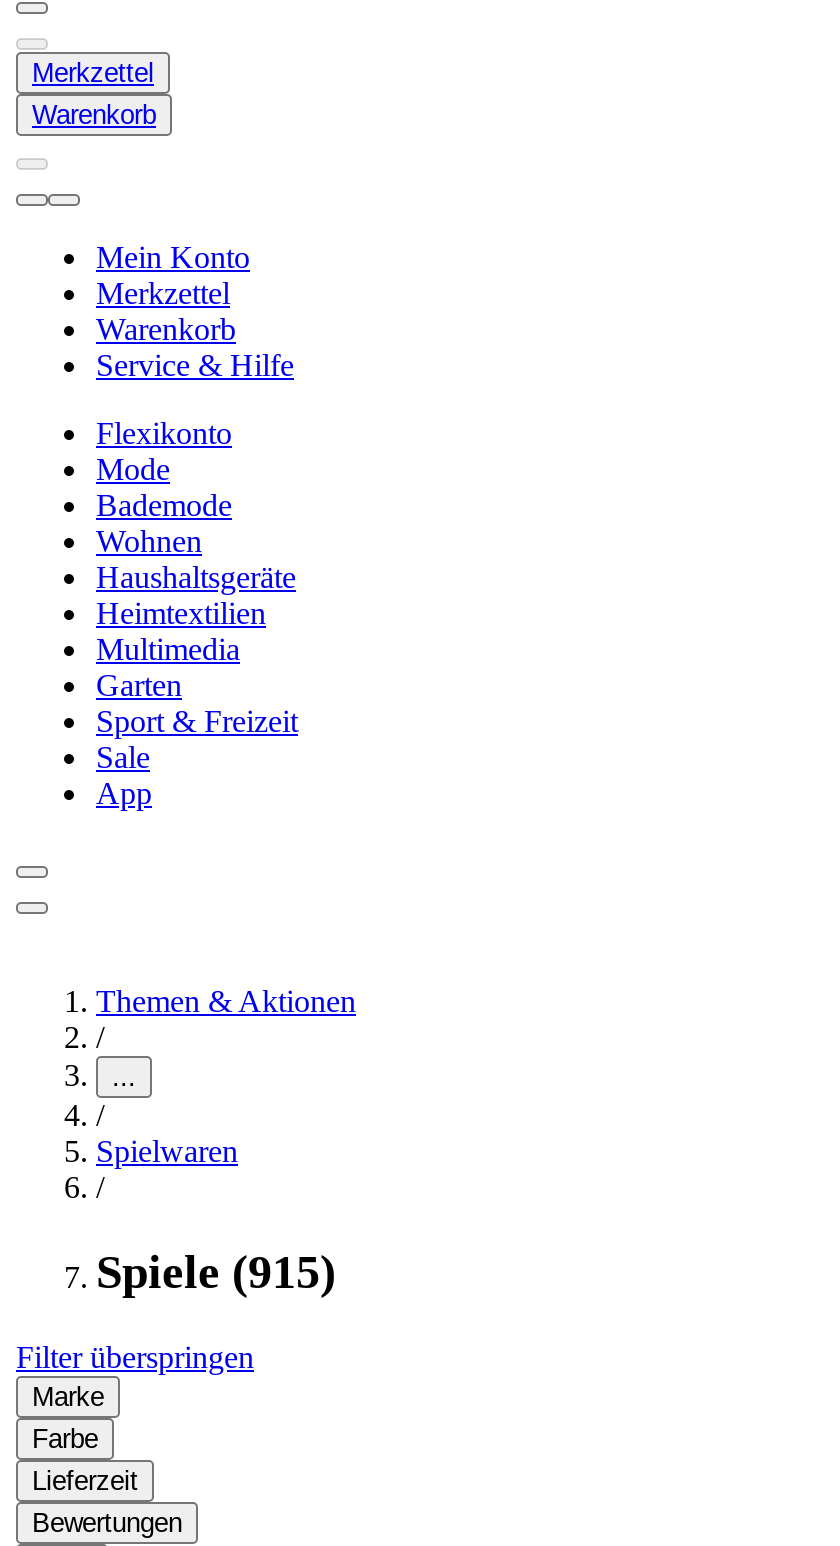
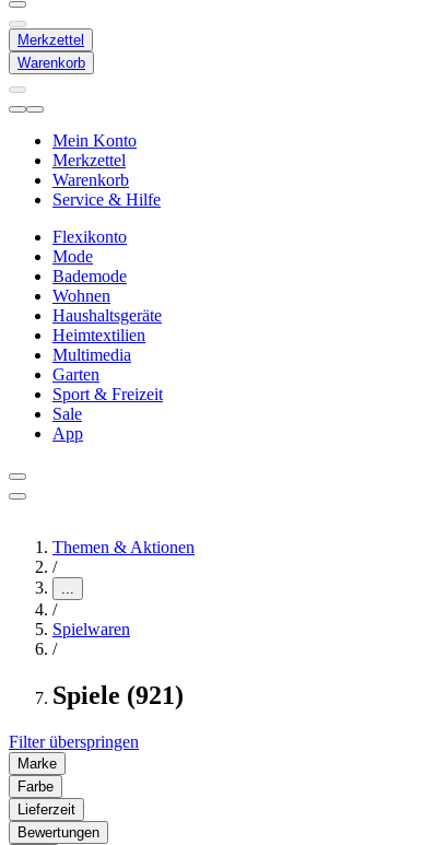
- Spiele (915)
+ Spiele (921)
